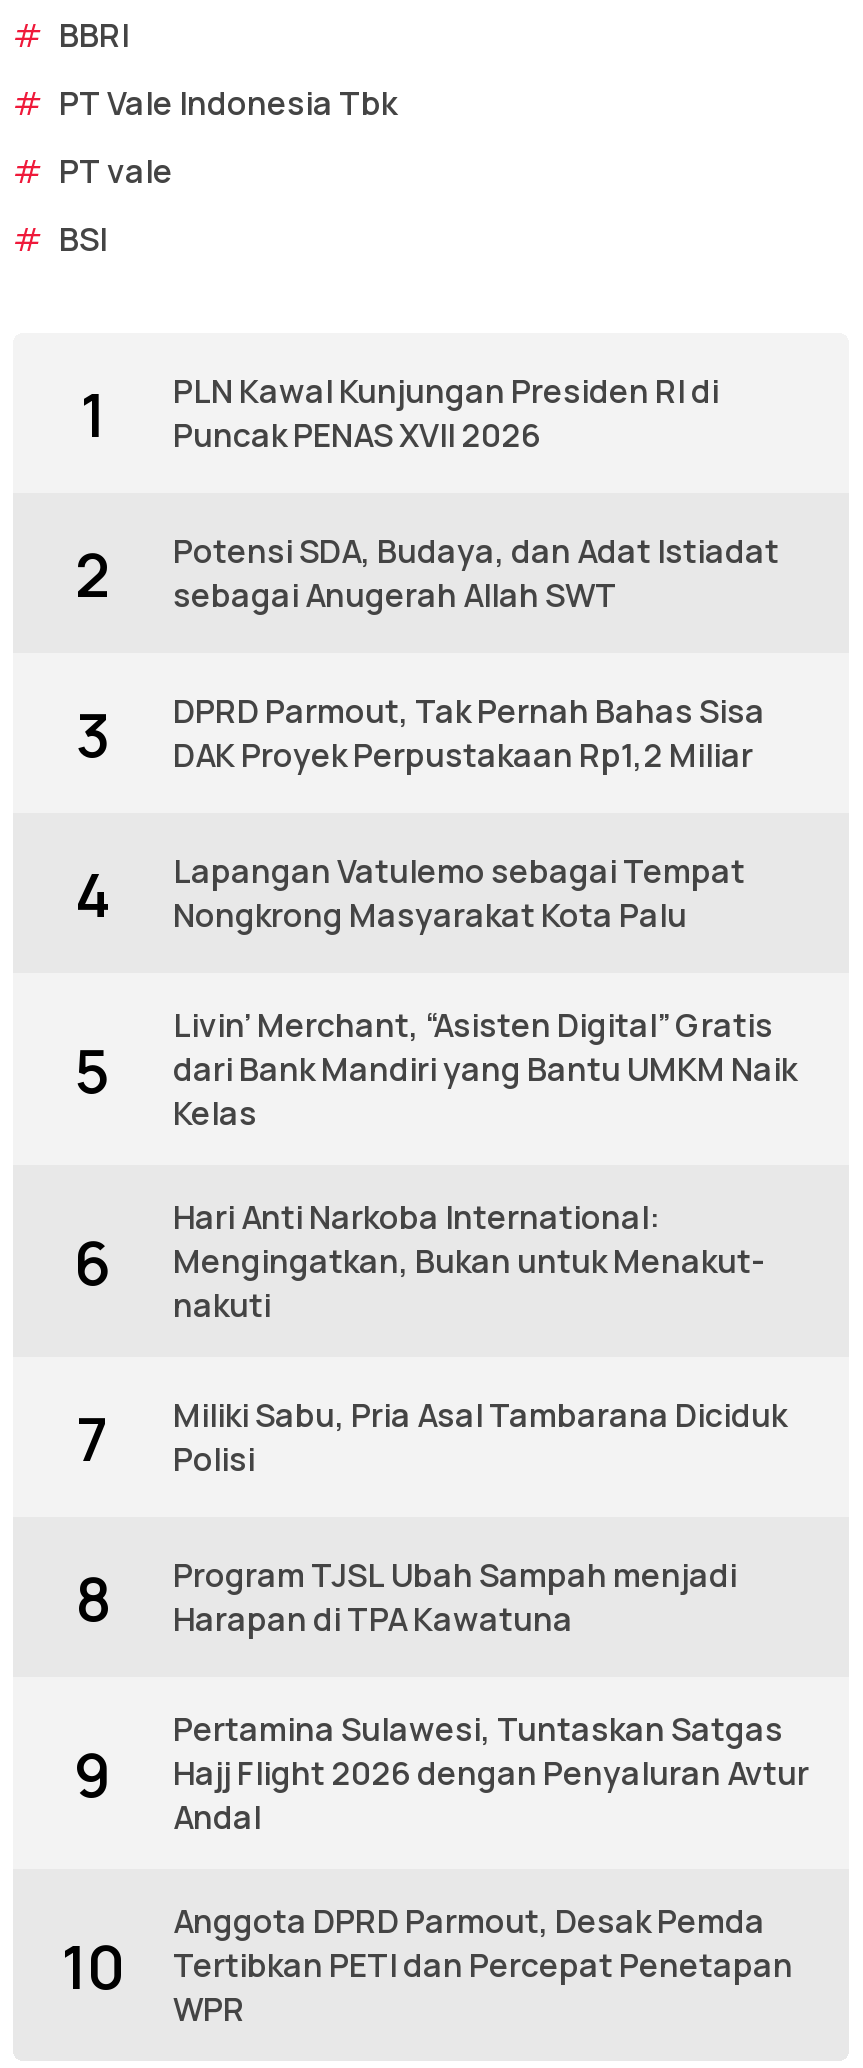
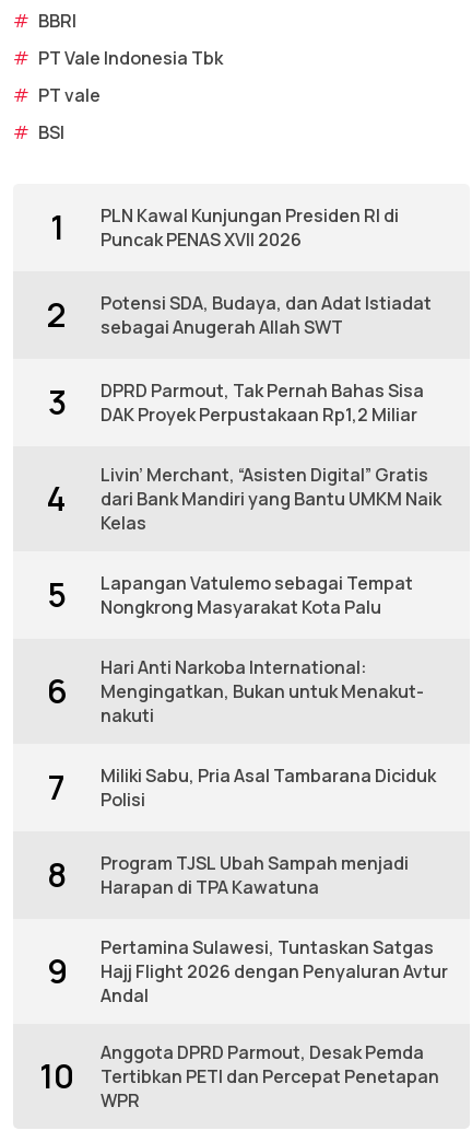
moved down: 5 | Lapangan Vatulemo sebagai Tempat | Nongkrong Masyarakat Kota Palu

moved up: Livin’ Merchant, “Asisten Digital” Gratis | dari Bank Mandiri yang Bantu UMKM Naik | Kelas
